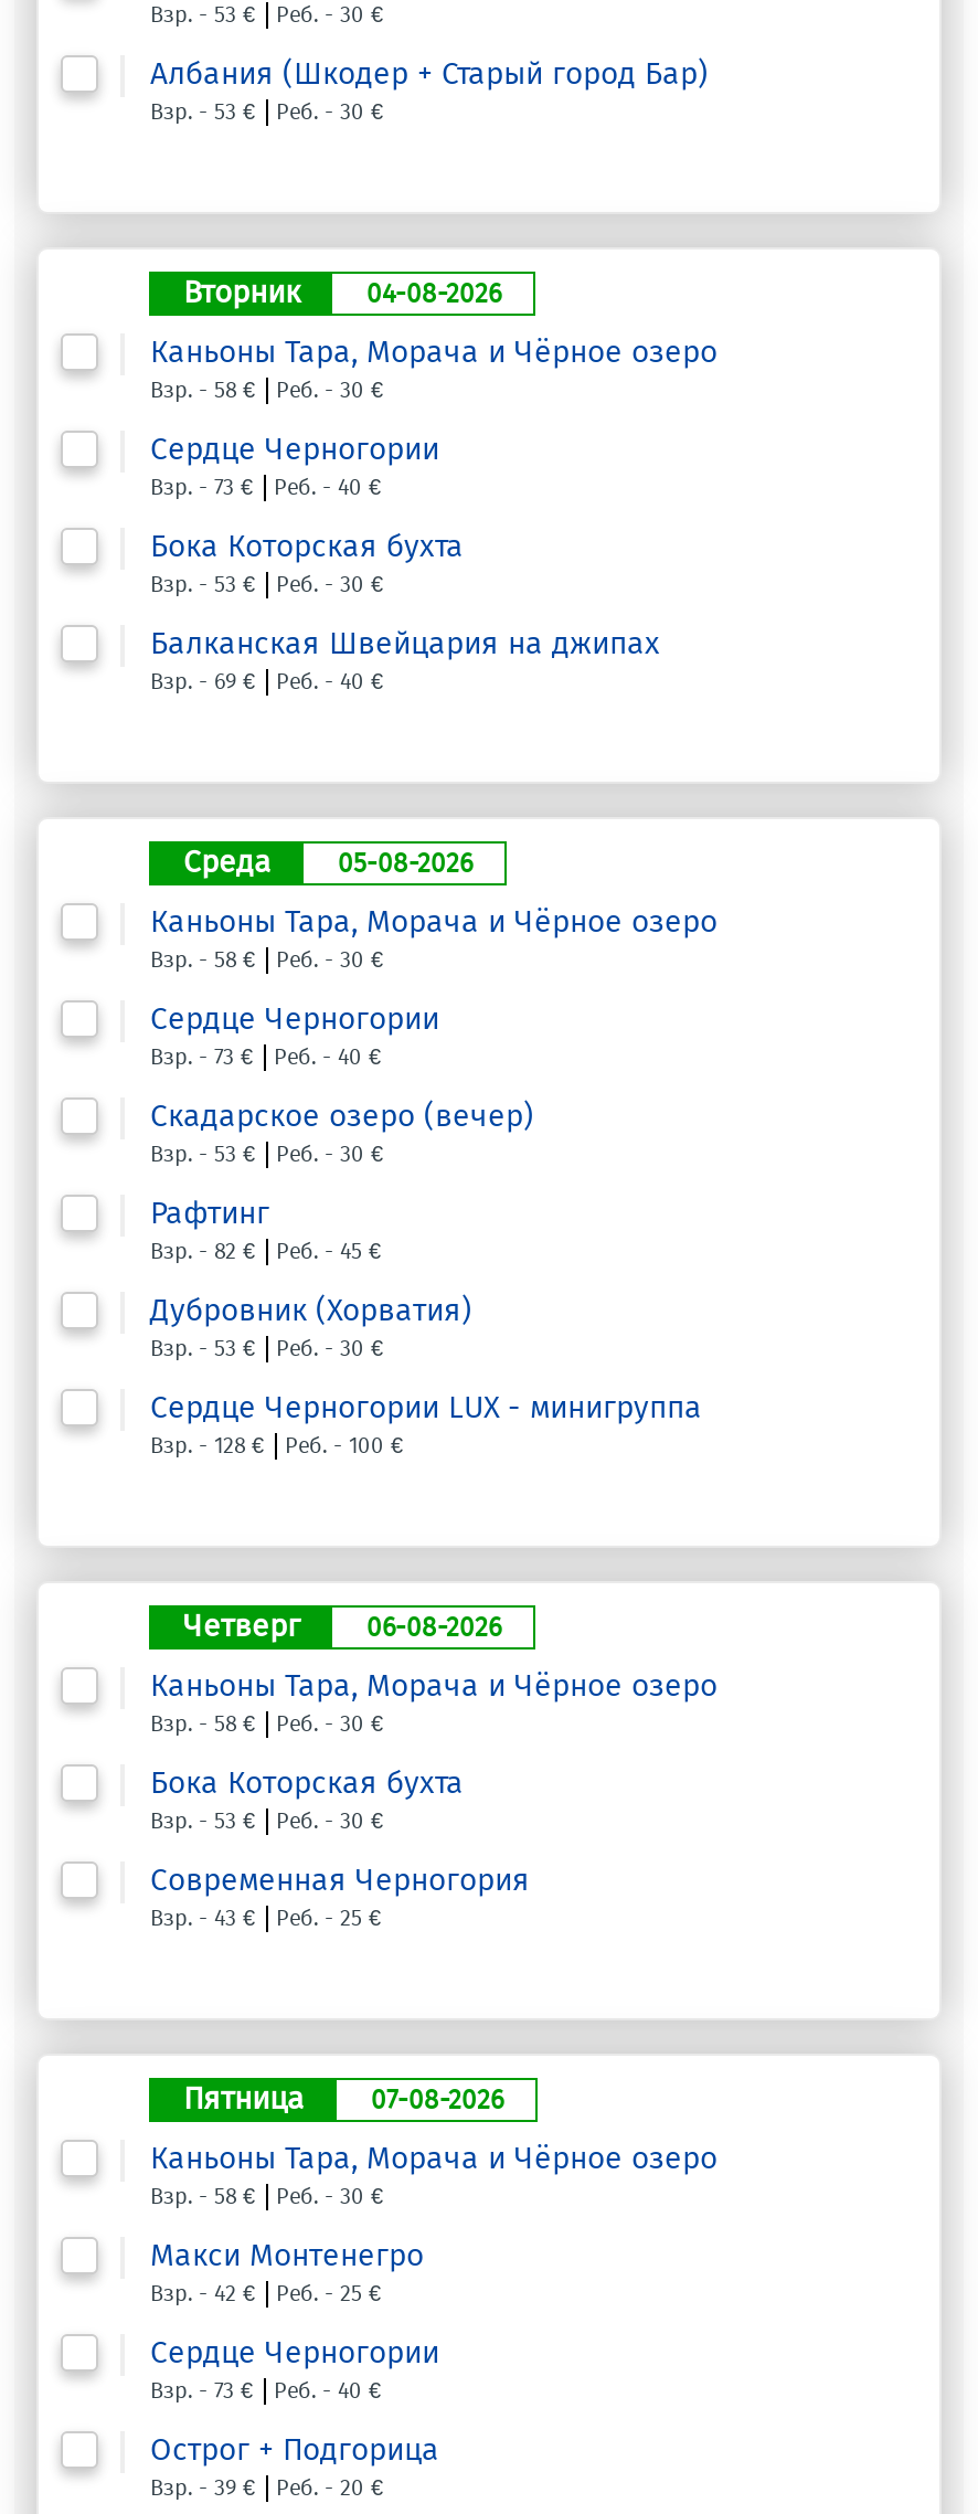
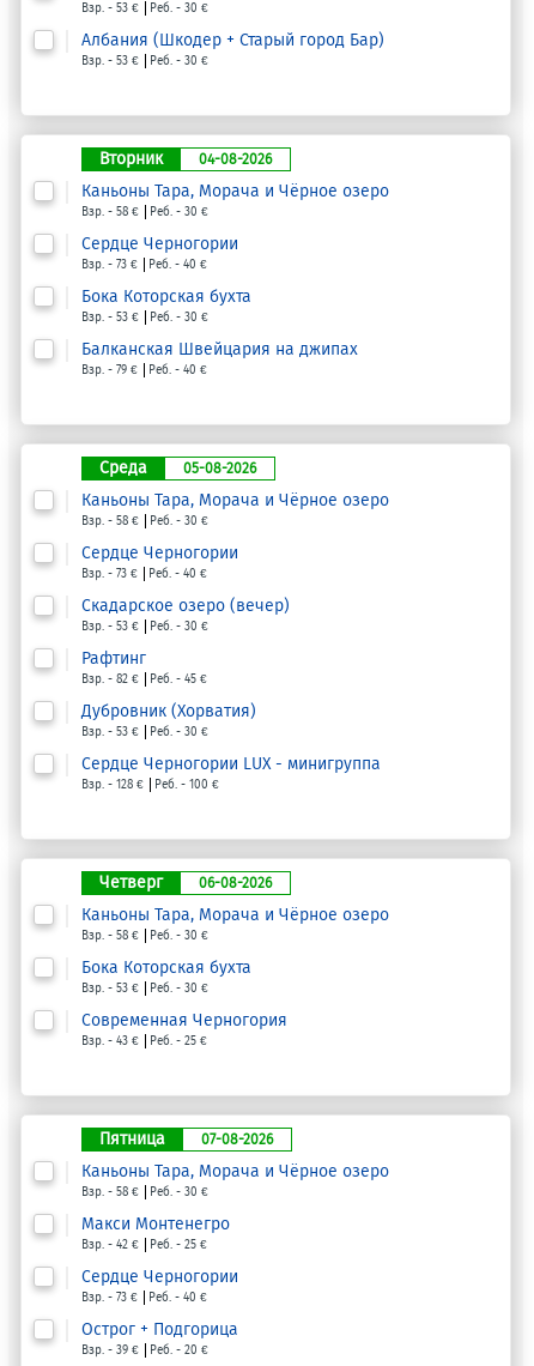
- Взр. - 69 € Реб. - 40 €
+ Взр. - 79 € Реб. - 40 €
